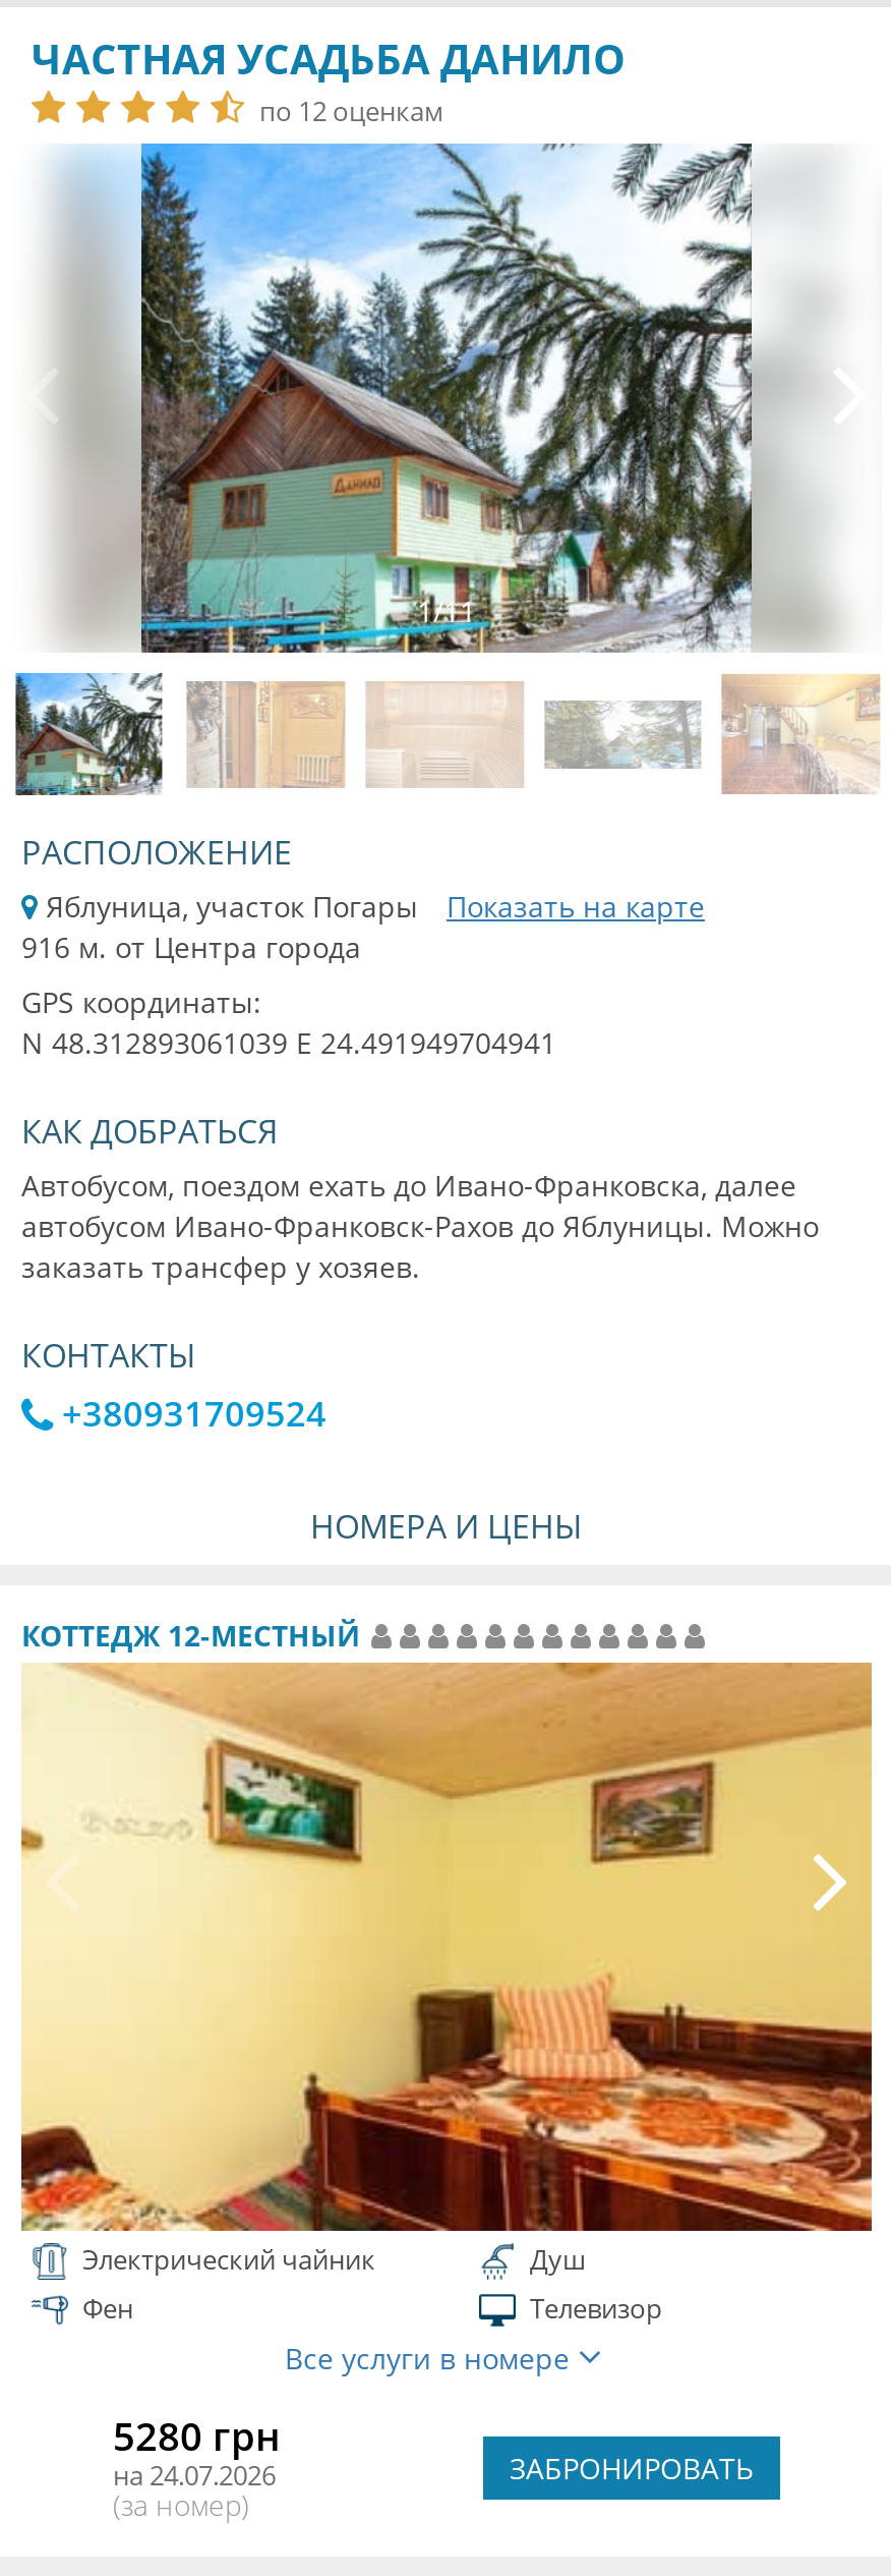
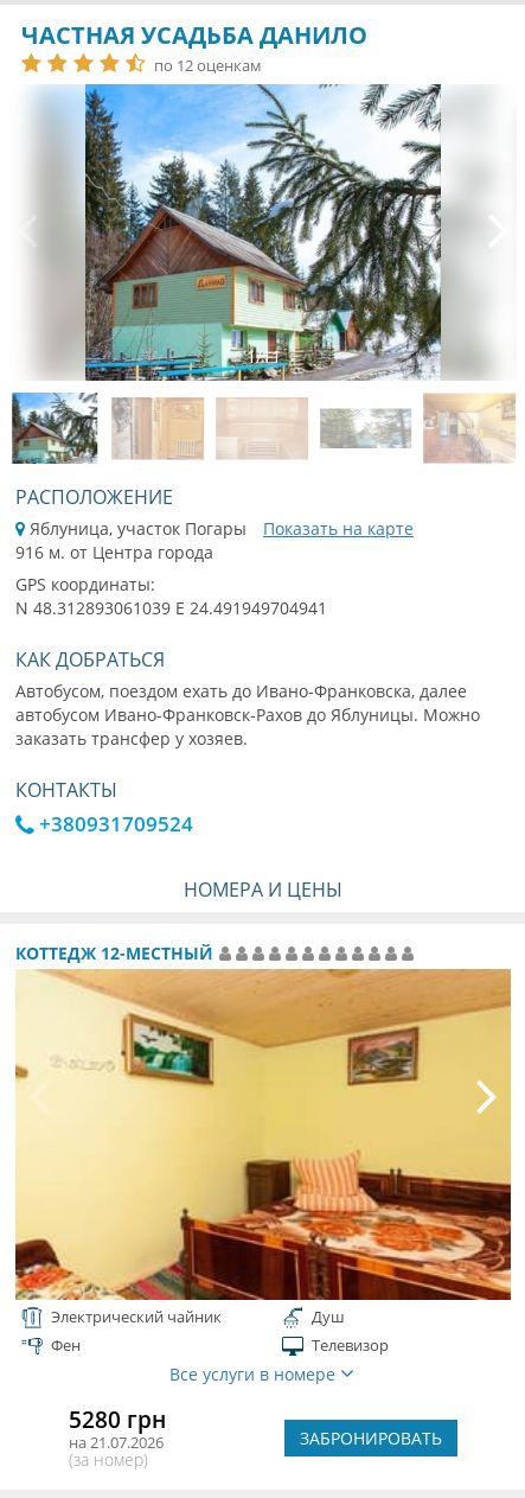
- на 24.07.2026
+ на 21.07.2026
